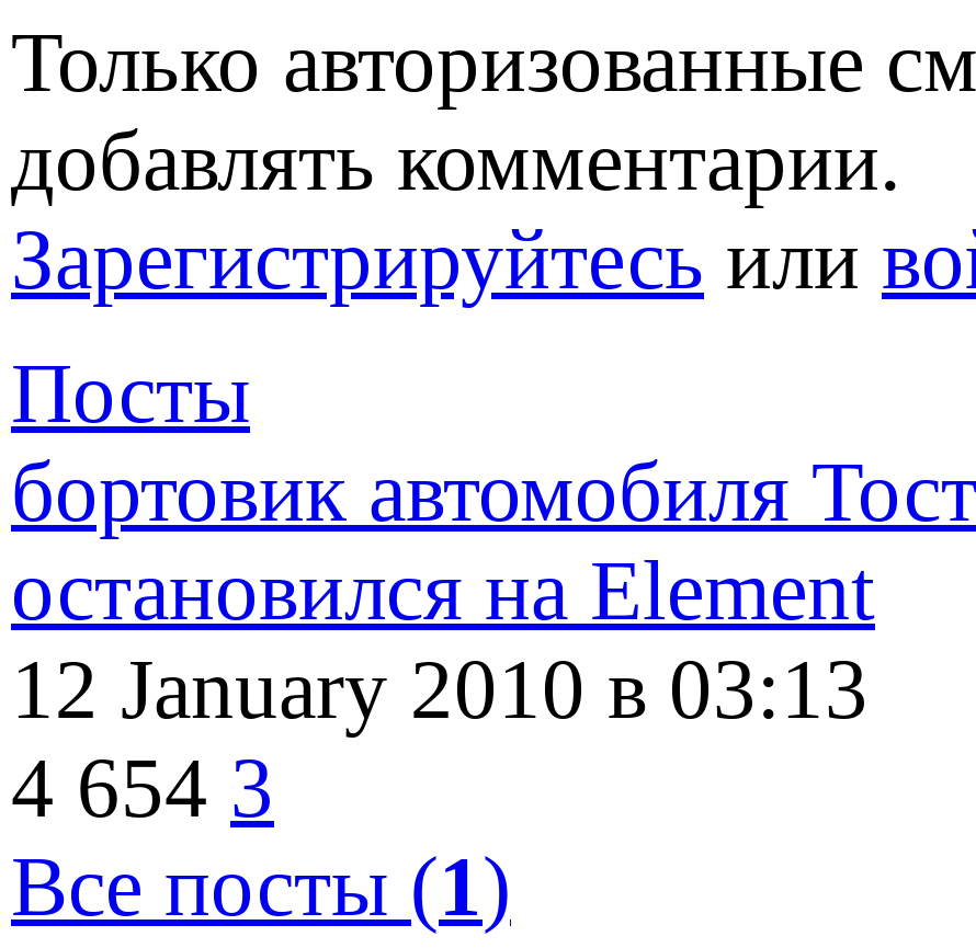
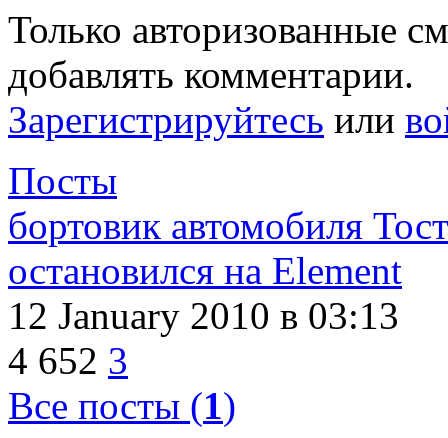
- 4 654 3
+ 4 652 3
